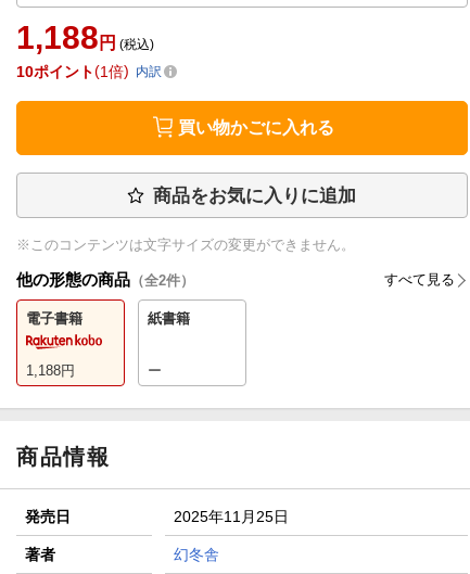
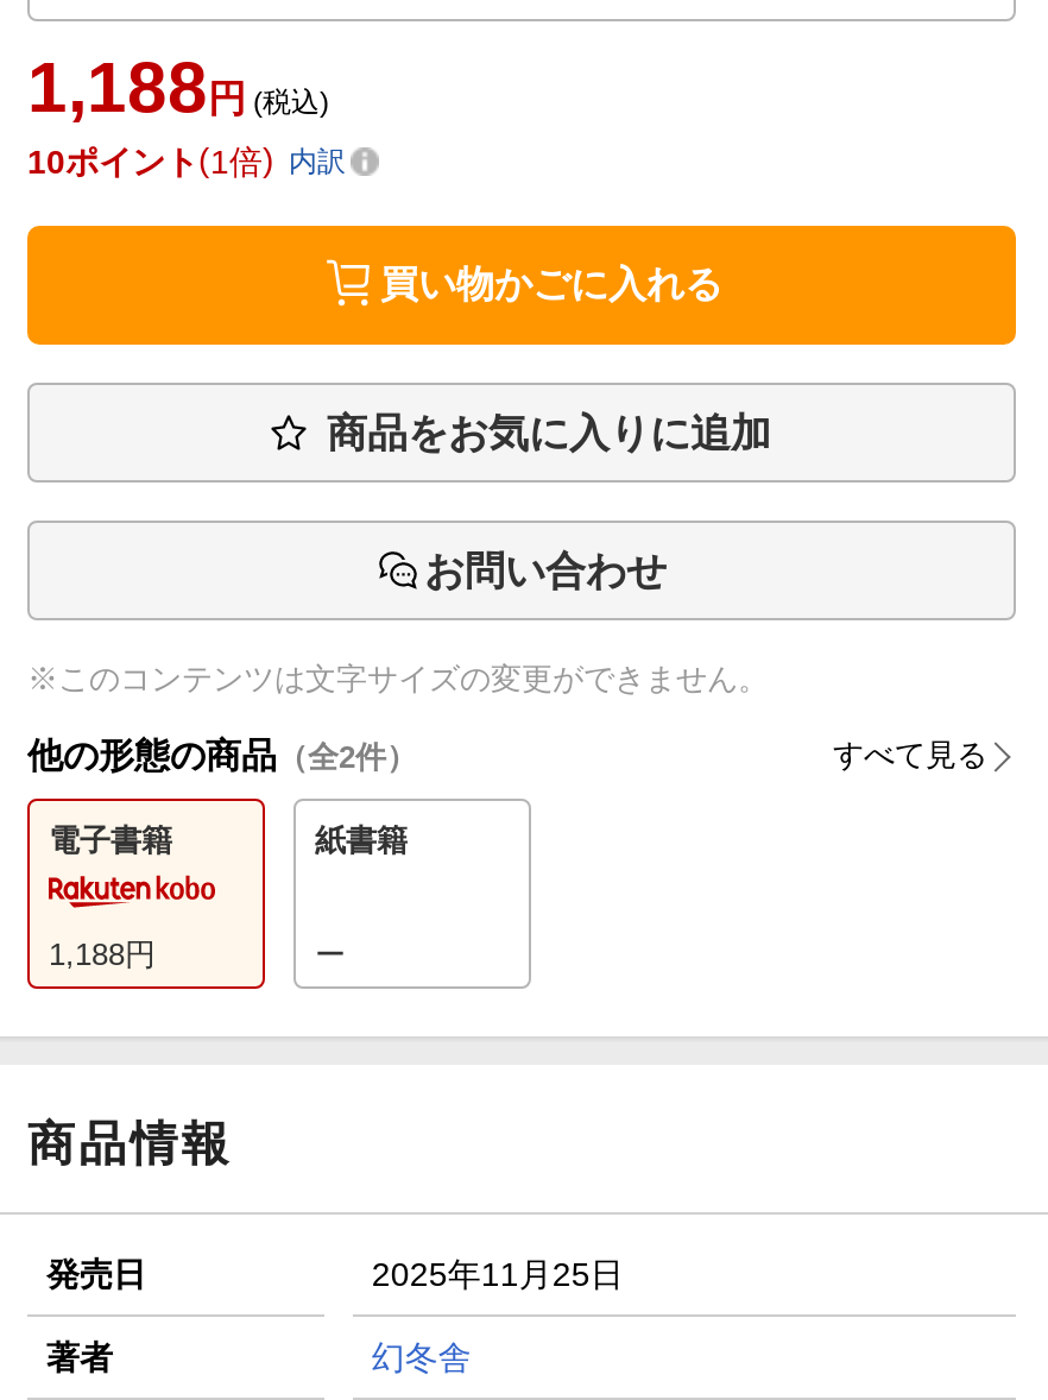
+ お問い合わせ
